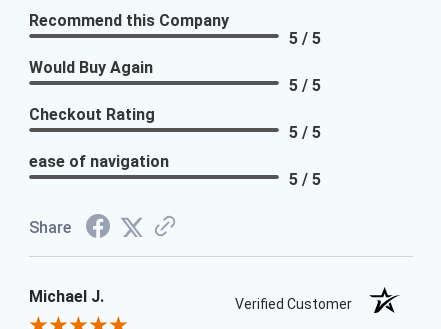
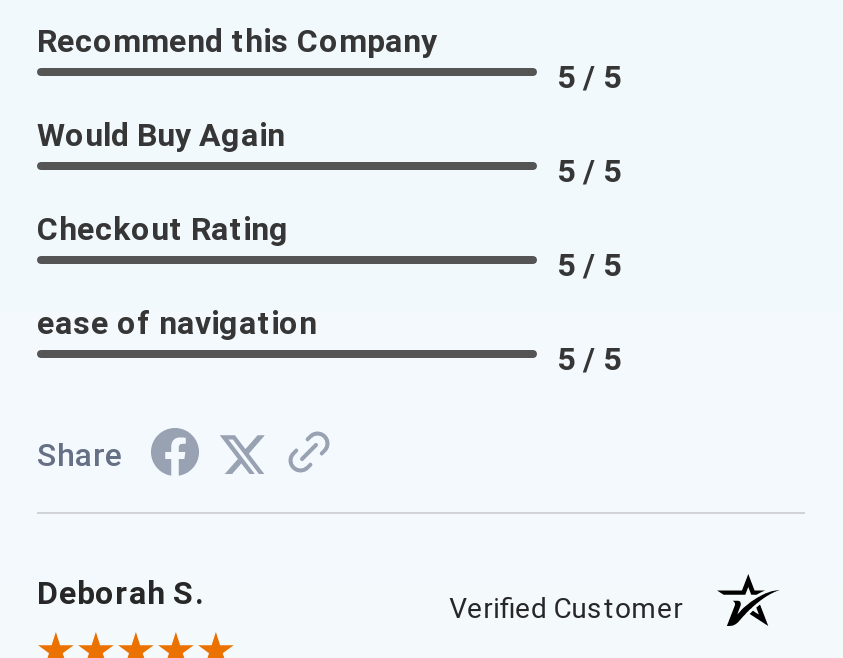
- Michael J.
+ Deborah S.
